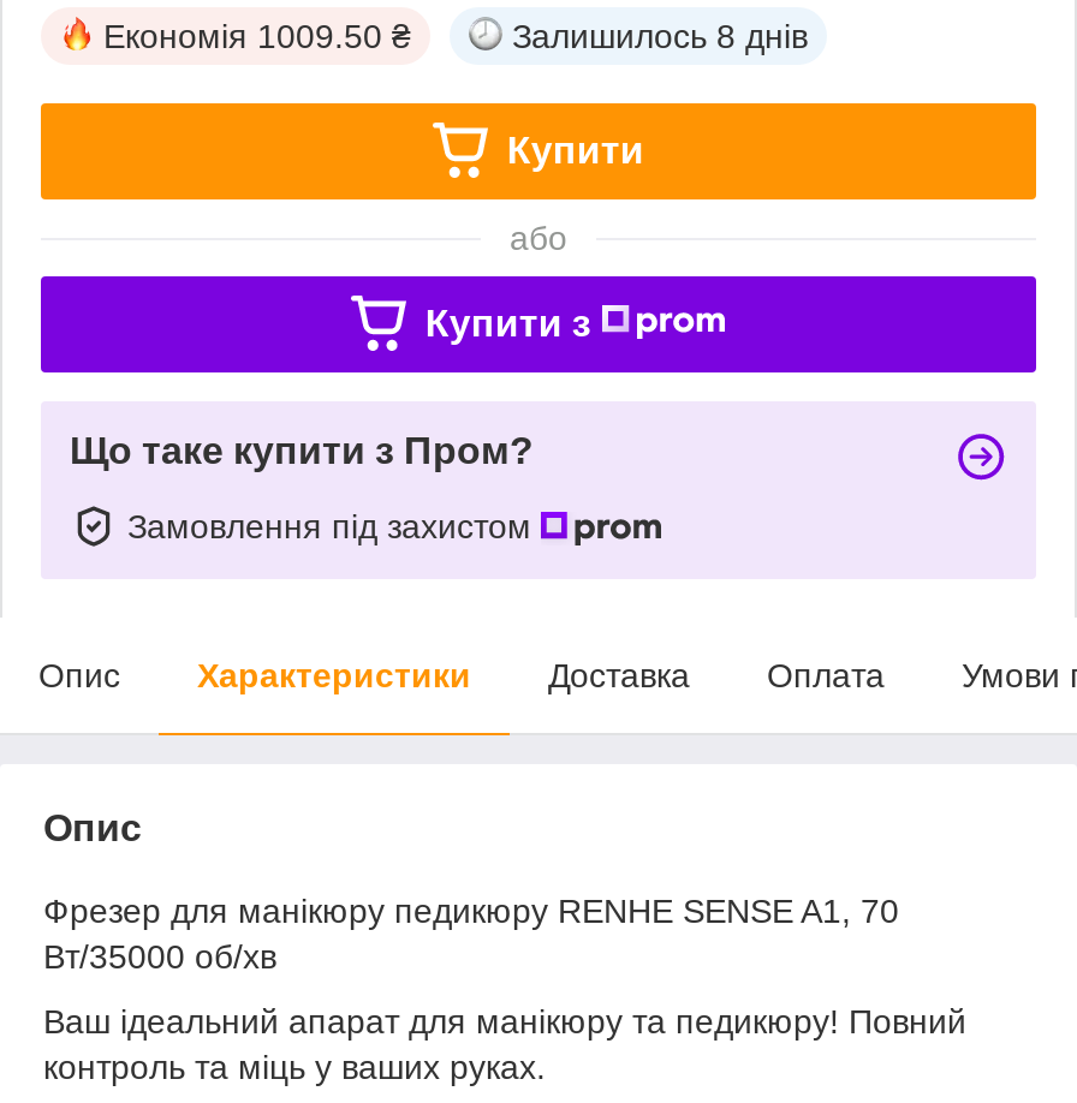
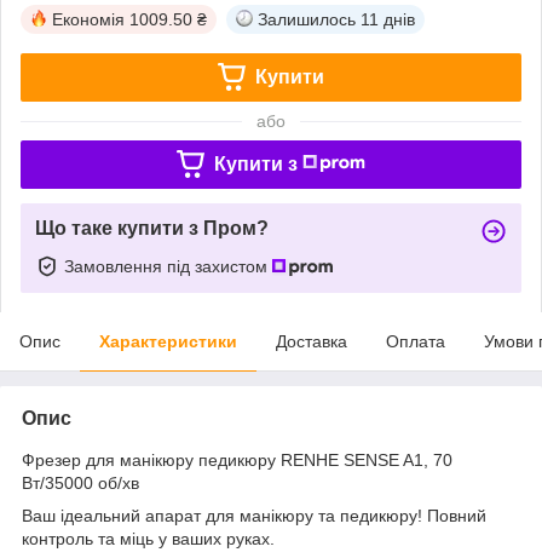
- Залишилось 8 днів
+ Залишилось 11 днів
